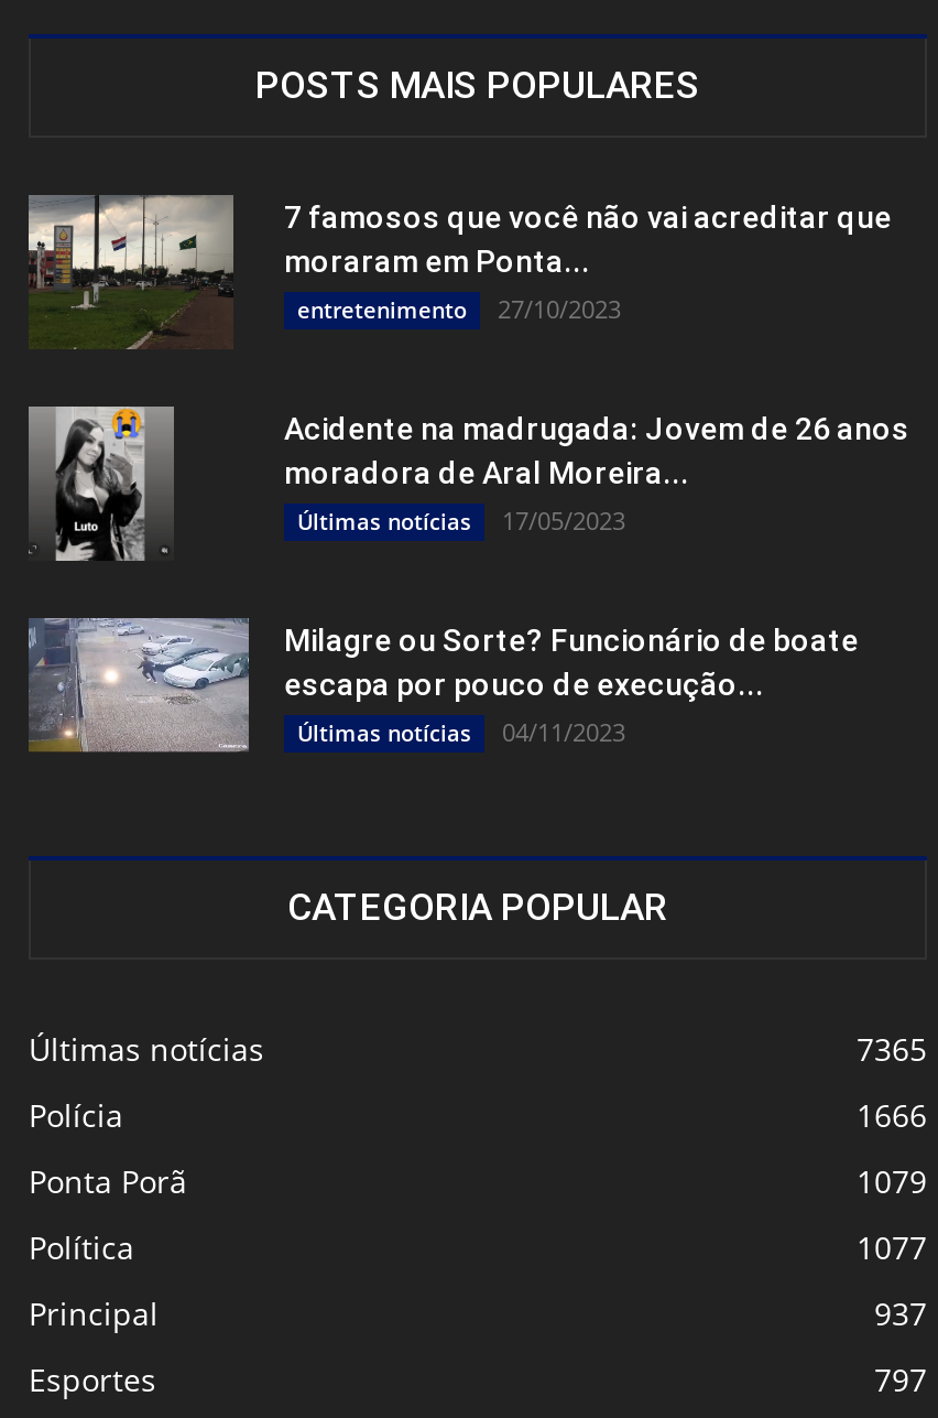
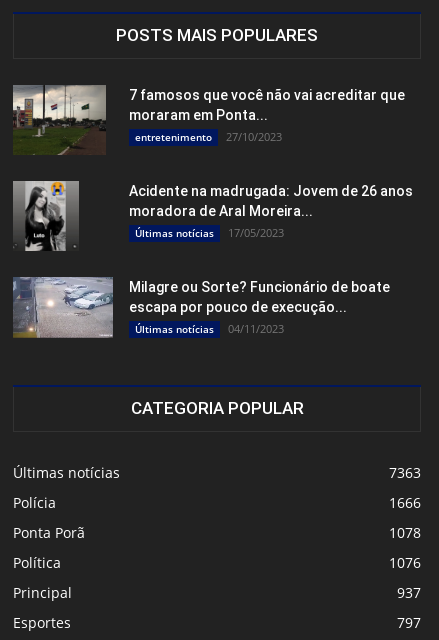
- 7365
+ 7363

- 1079
+ 1078

- 1077
+ 1076
